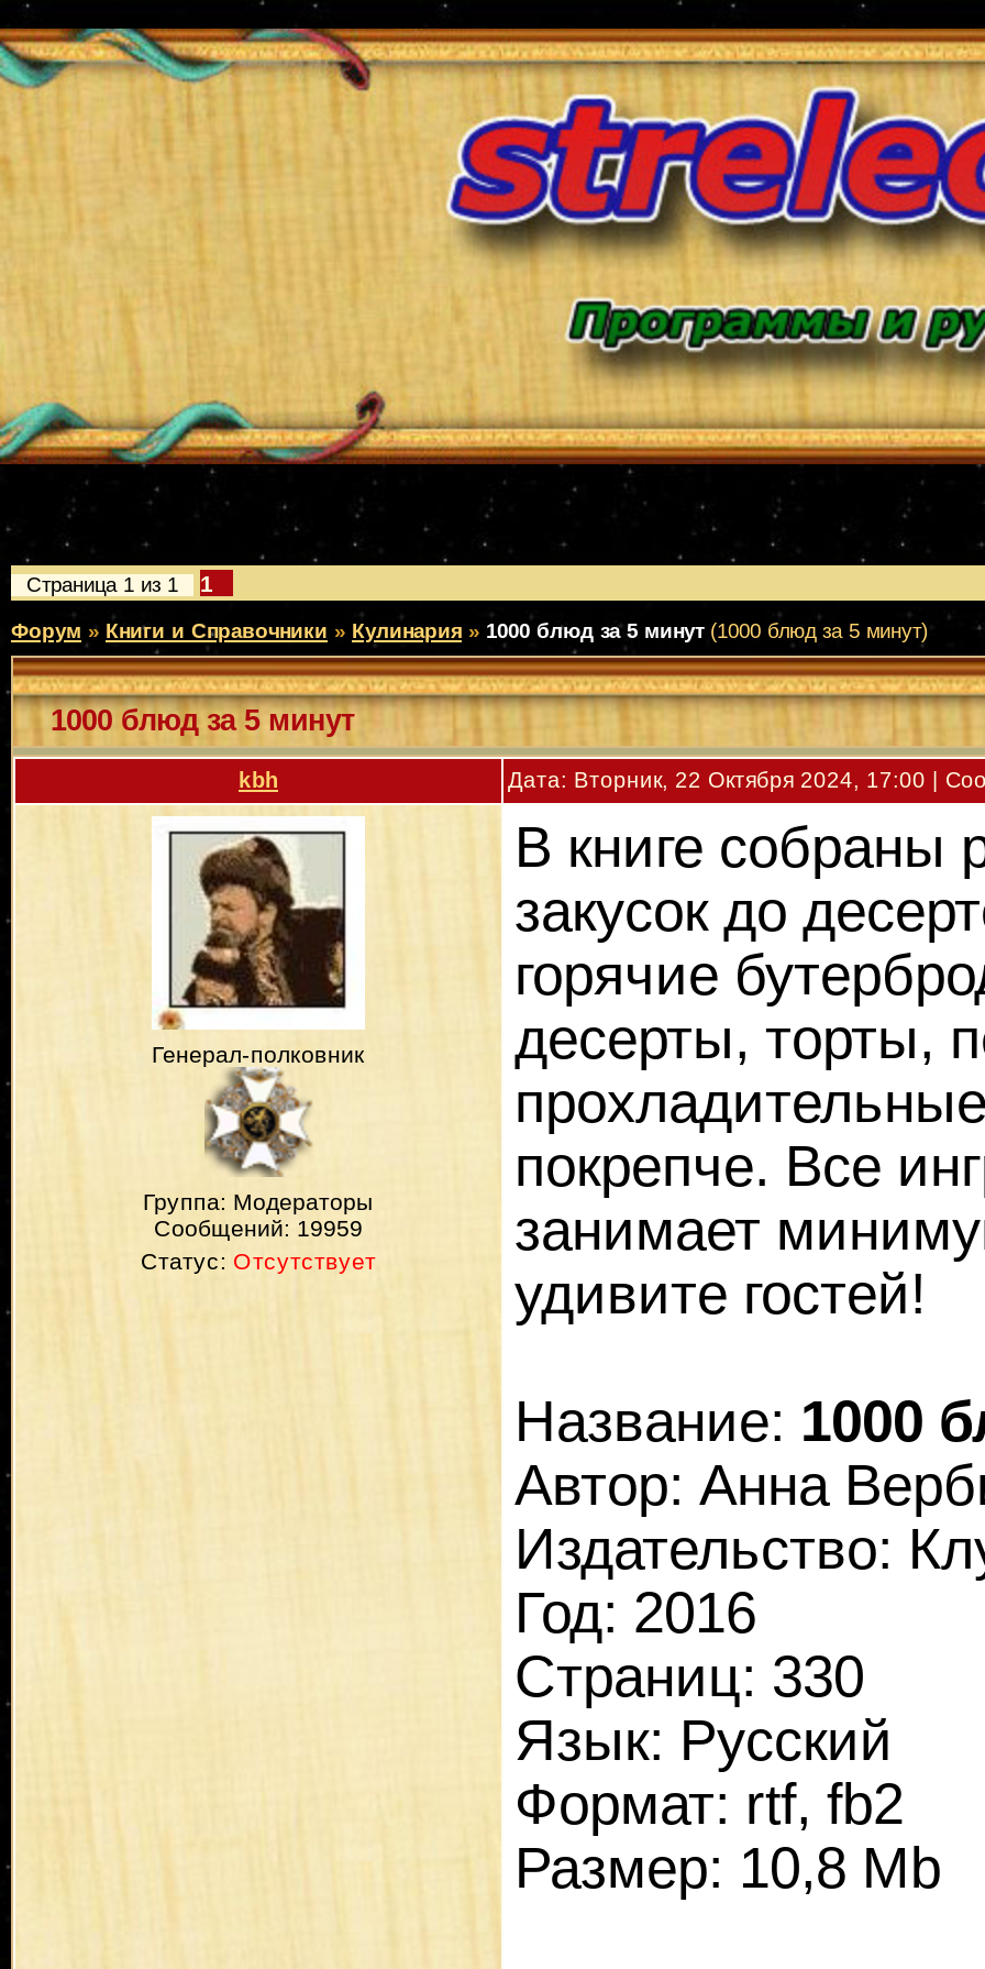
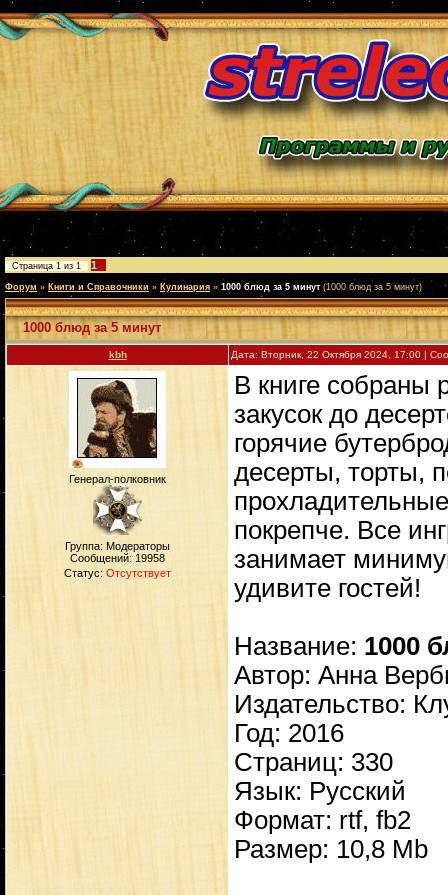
- Сообщений: 19959
+ Сообщений: 19958
